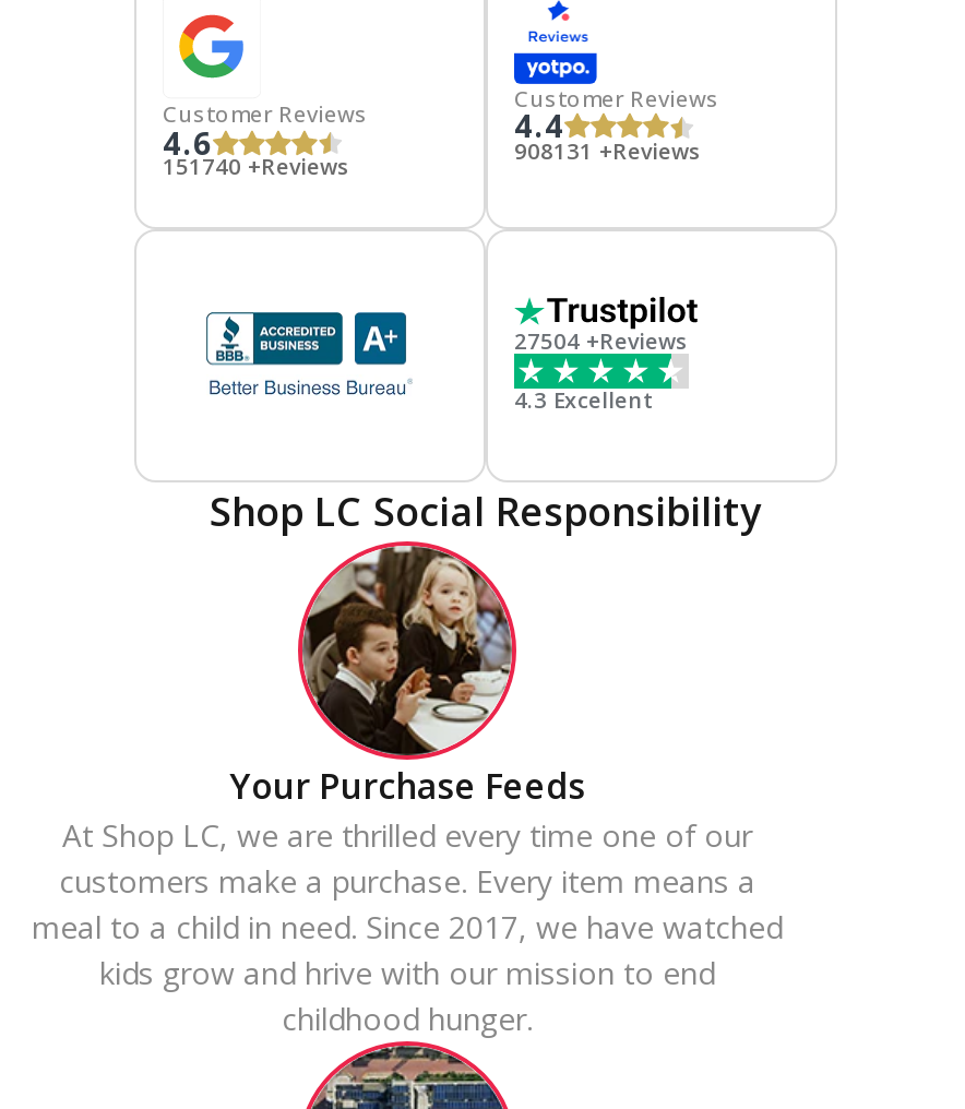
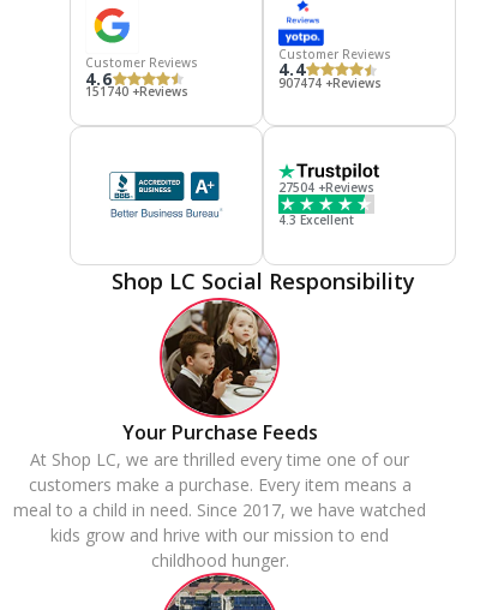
- 908131 +Reviews
+ 907474 +Reviews
